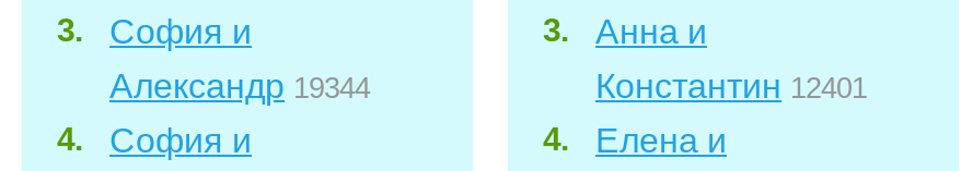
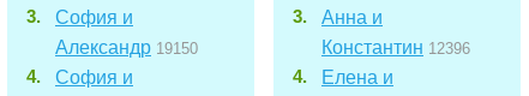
- Александр 19344
+ Александр 19150

- Константин 12401
+ Константин 12396
